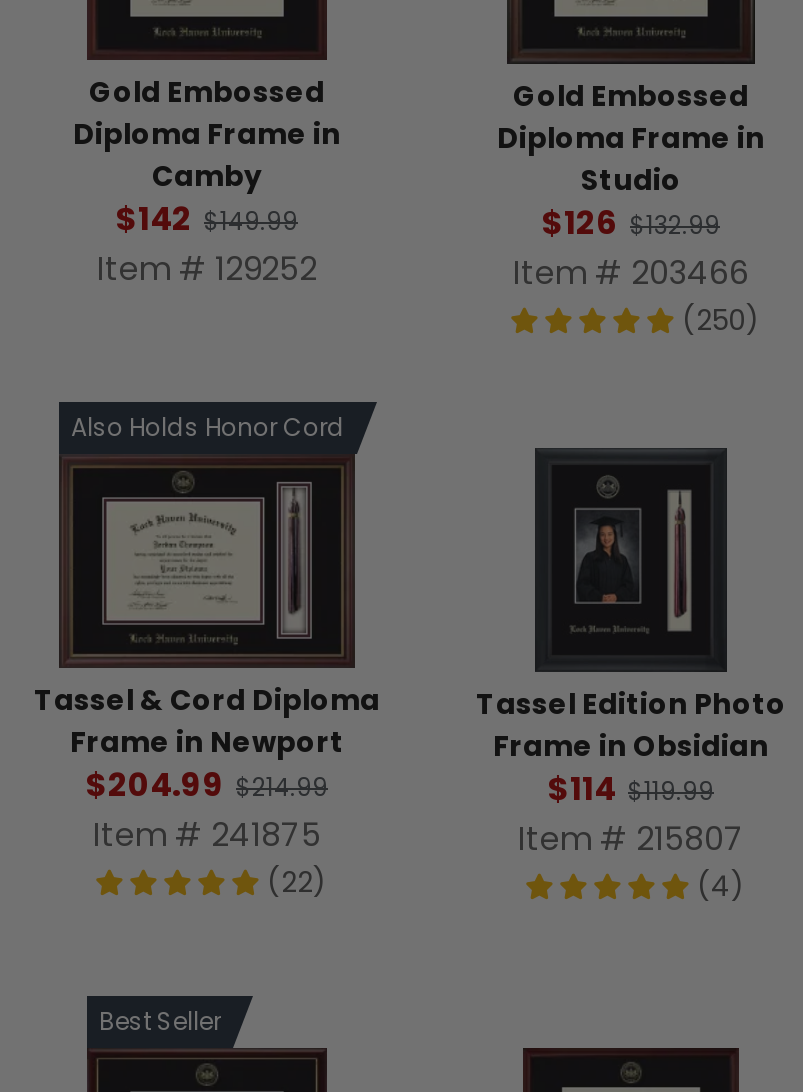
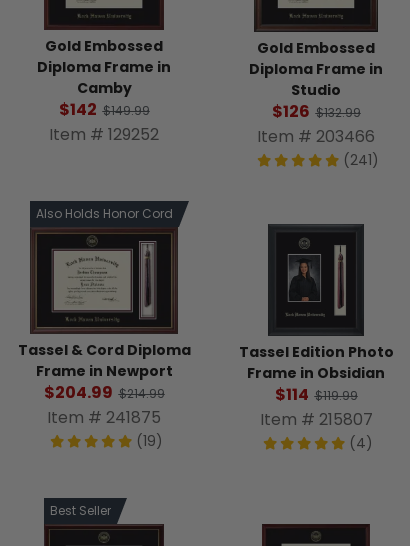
- (250)
+ (241)

- (22)
+ (19)
